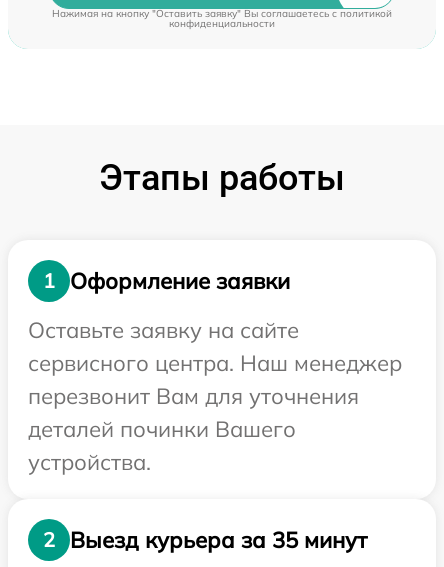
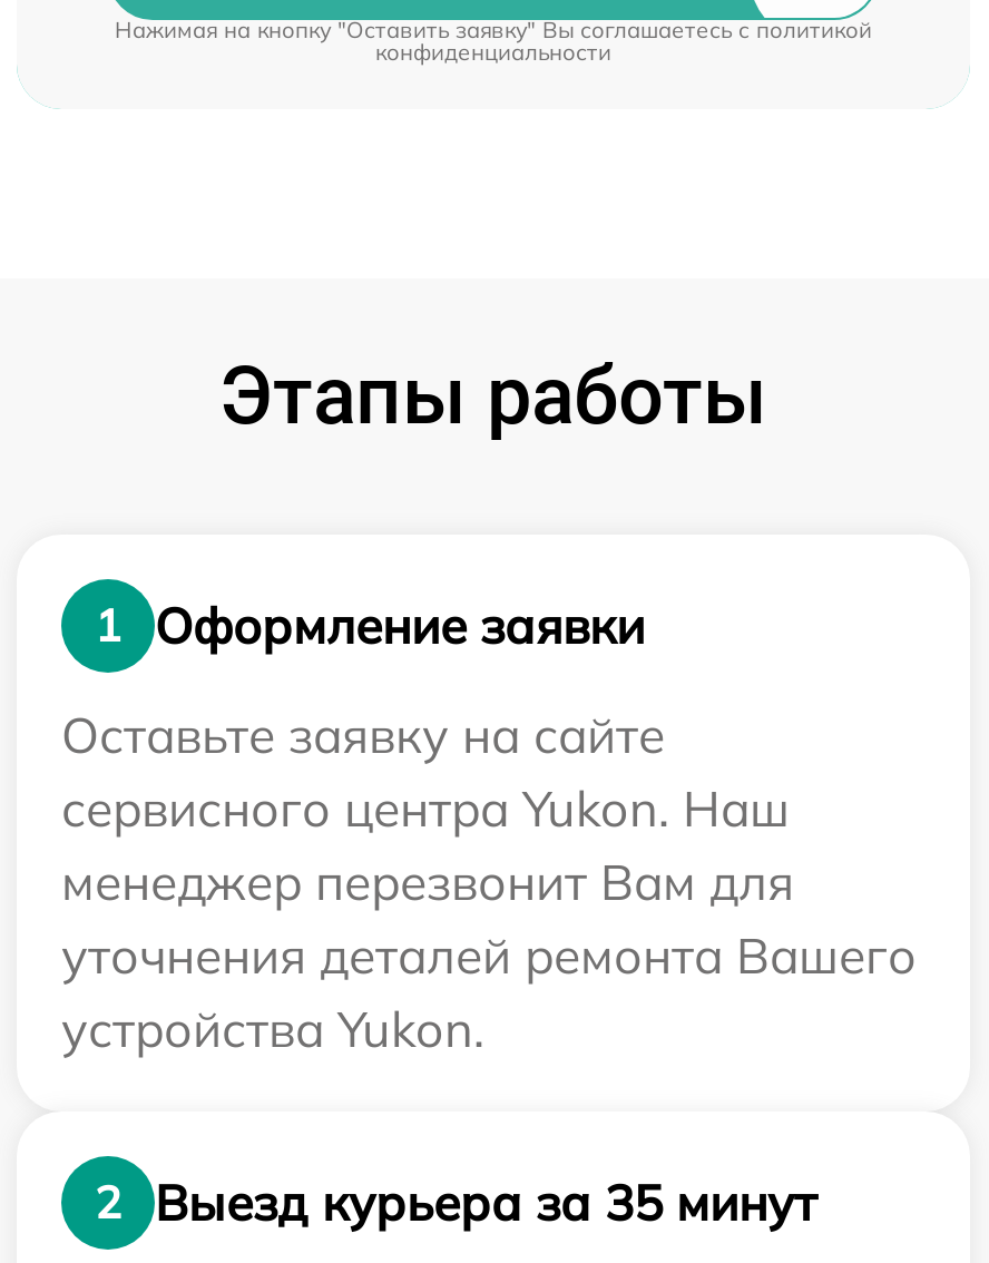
- сервисного центра. Наш менеджер
- перезвонит Вам для уточнения
- деталей починки Вашего
- устройства.
+ сервисного центра Yukon. Наш
+ менеджер перезвонит Вам для
+ уточнения деталей ремонта Вашего
+ устройства Yukon.
